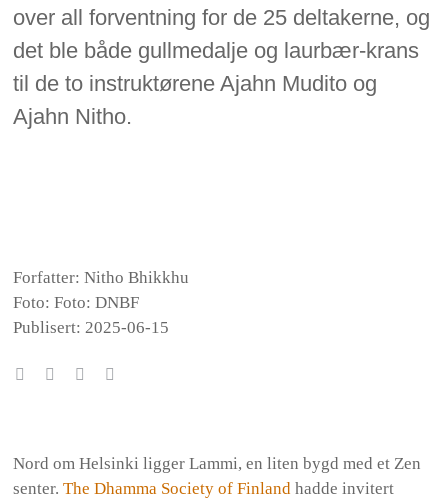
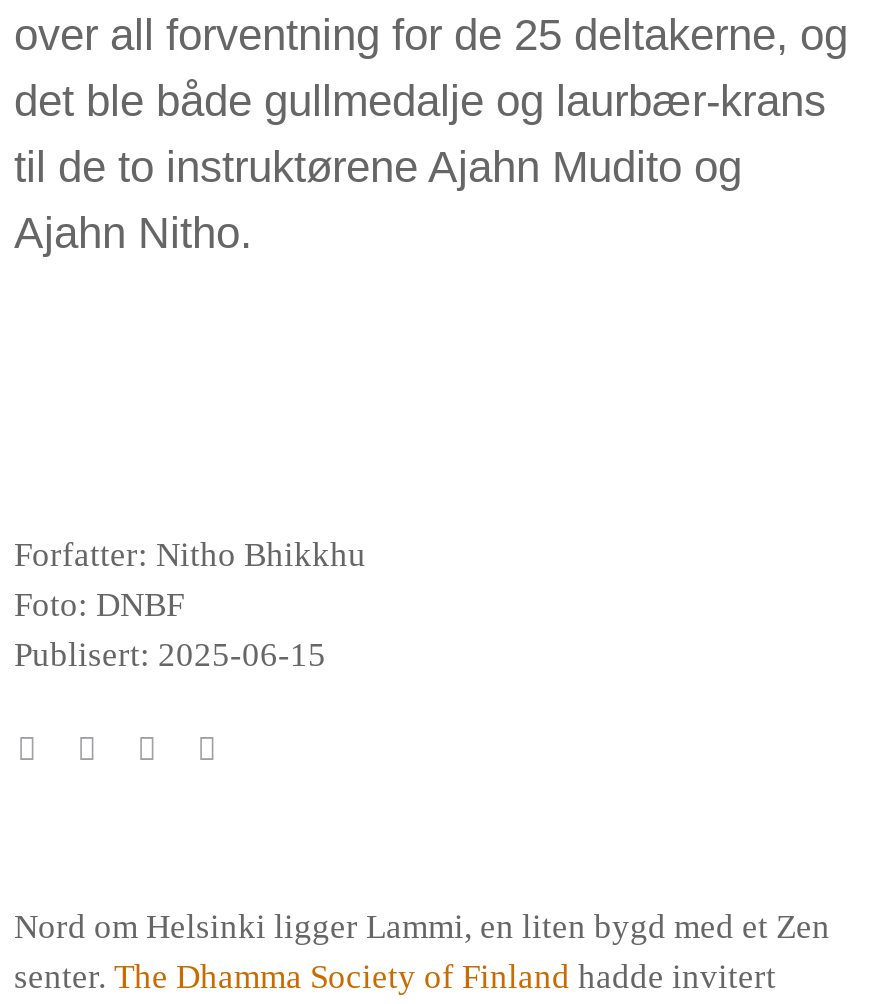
- Foto: Foto: DNBF
+ Foto: DNBF
